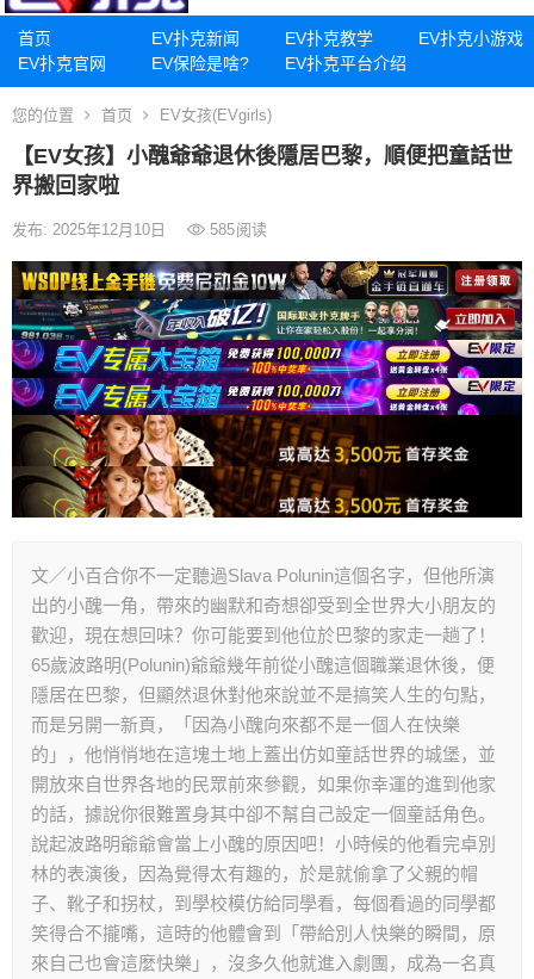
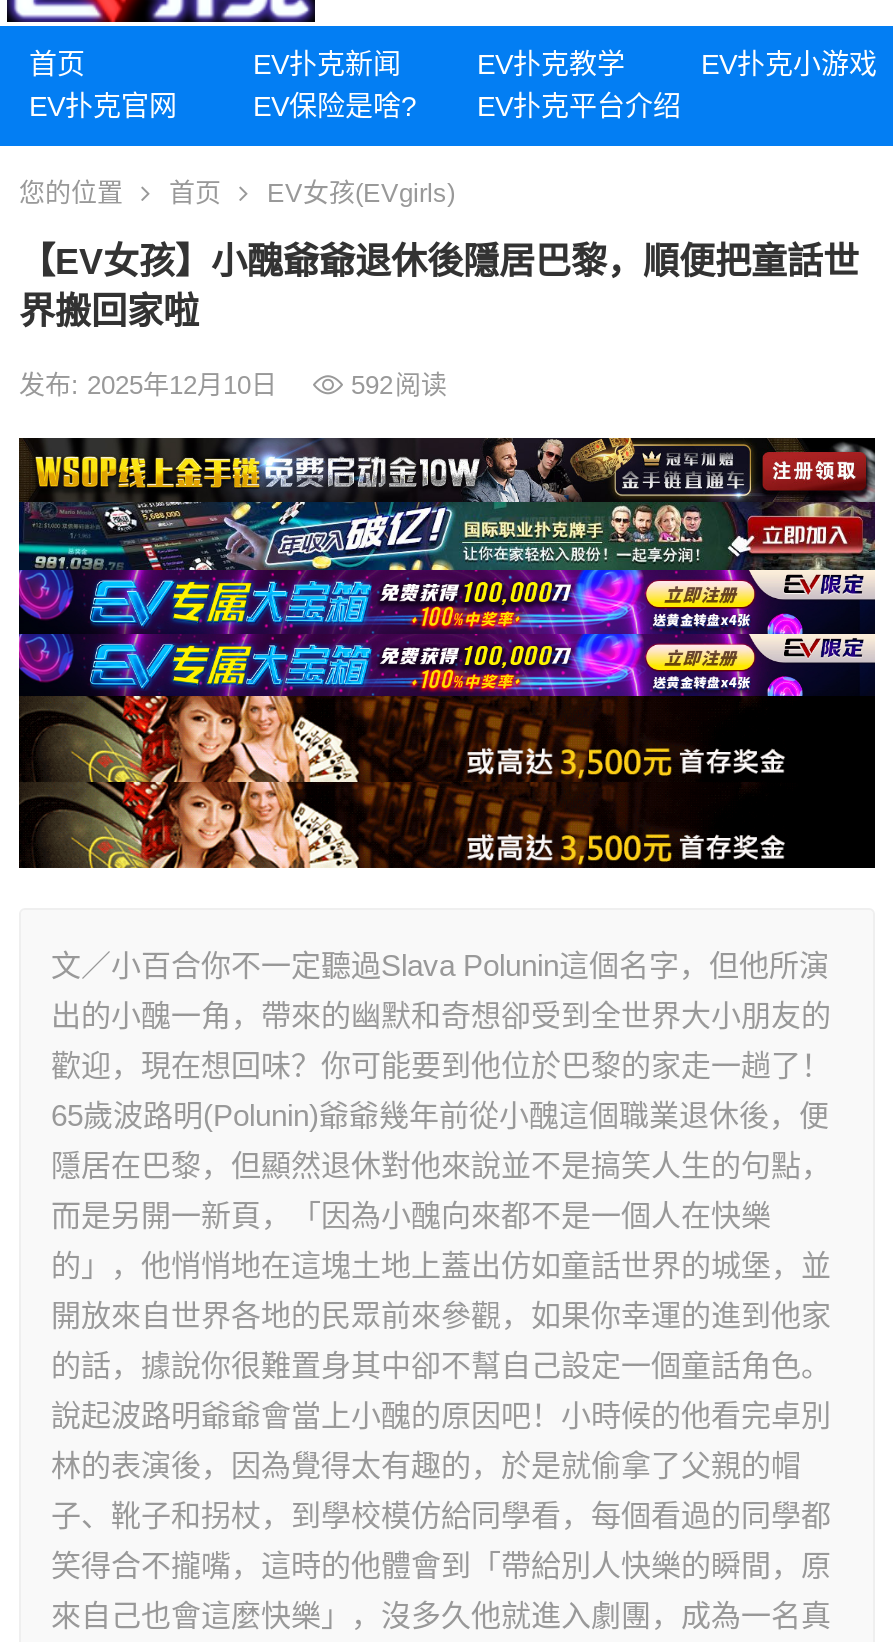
- 发布: 2025年12月10日 585阅读
+ 发布: 2025年12月10日 592阅读
